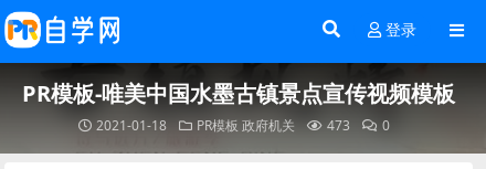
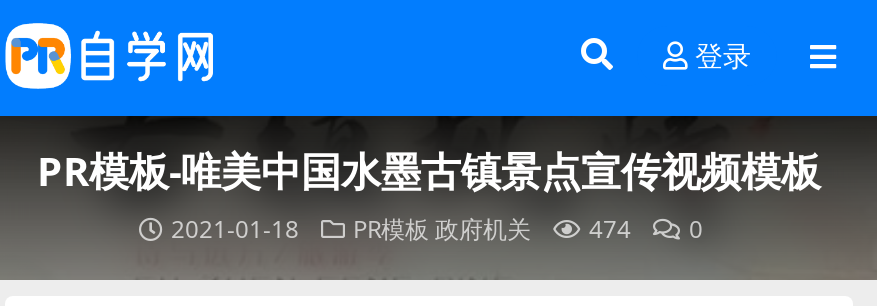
- 2021-01-18 PR模板 政府机关 473 0
+ 2021-01-18 PR模板 政府机关 474 0
